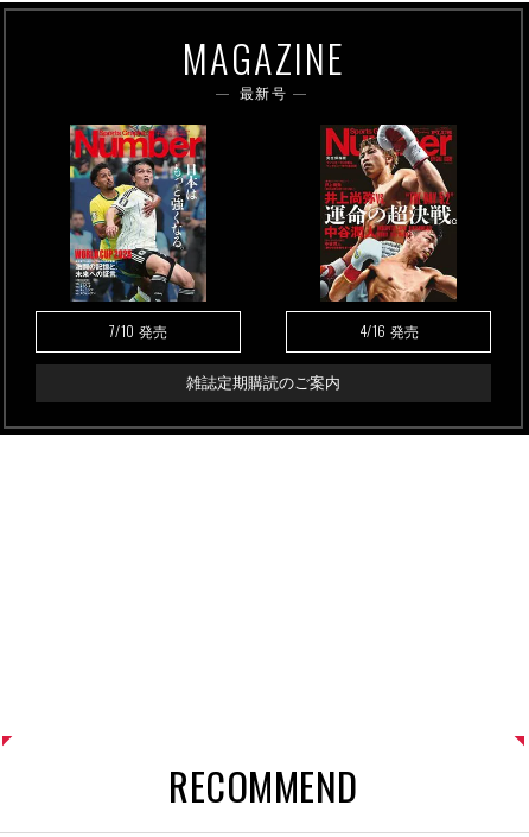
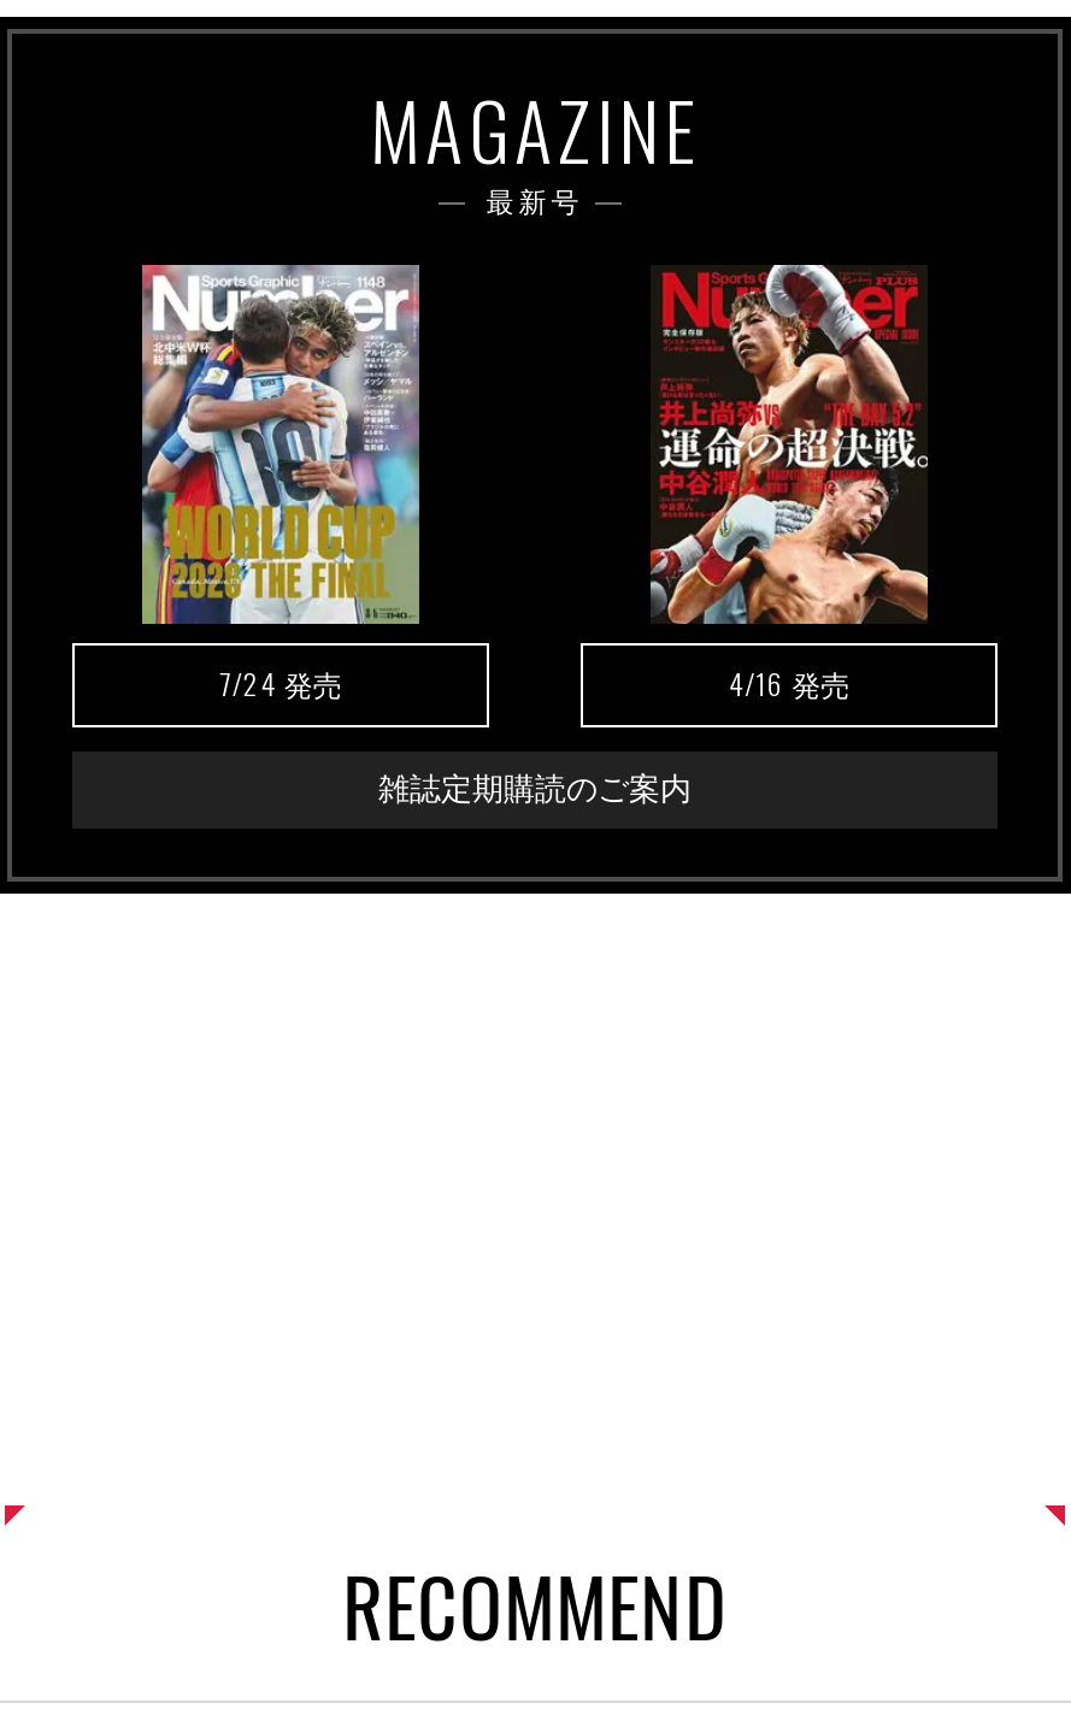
- [image]
- 7/10発売
+ [image]
+ 7/24発売
